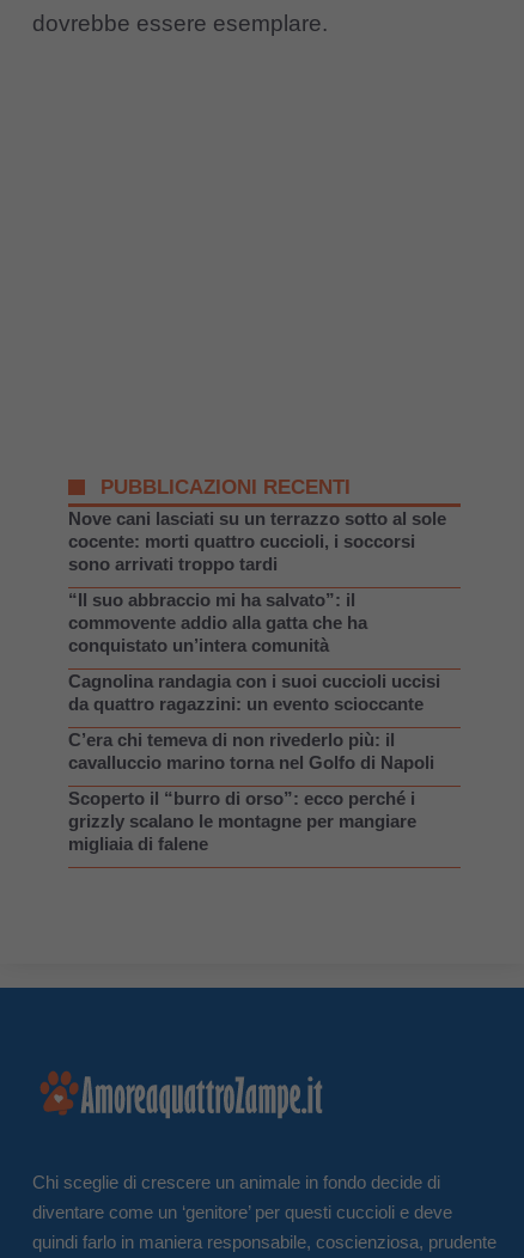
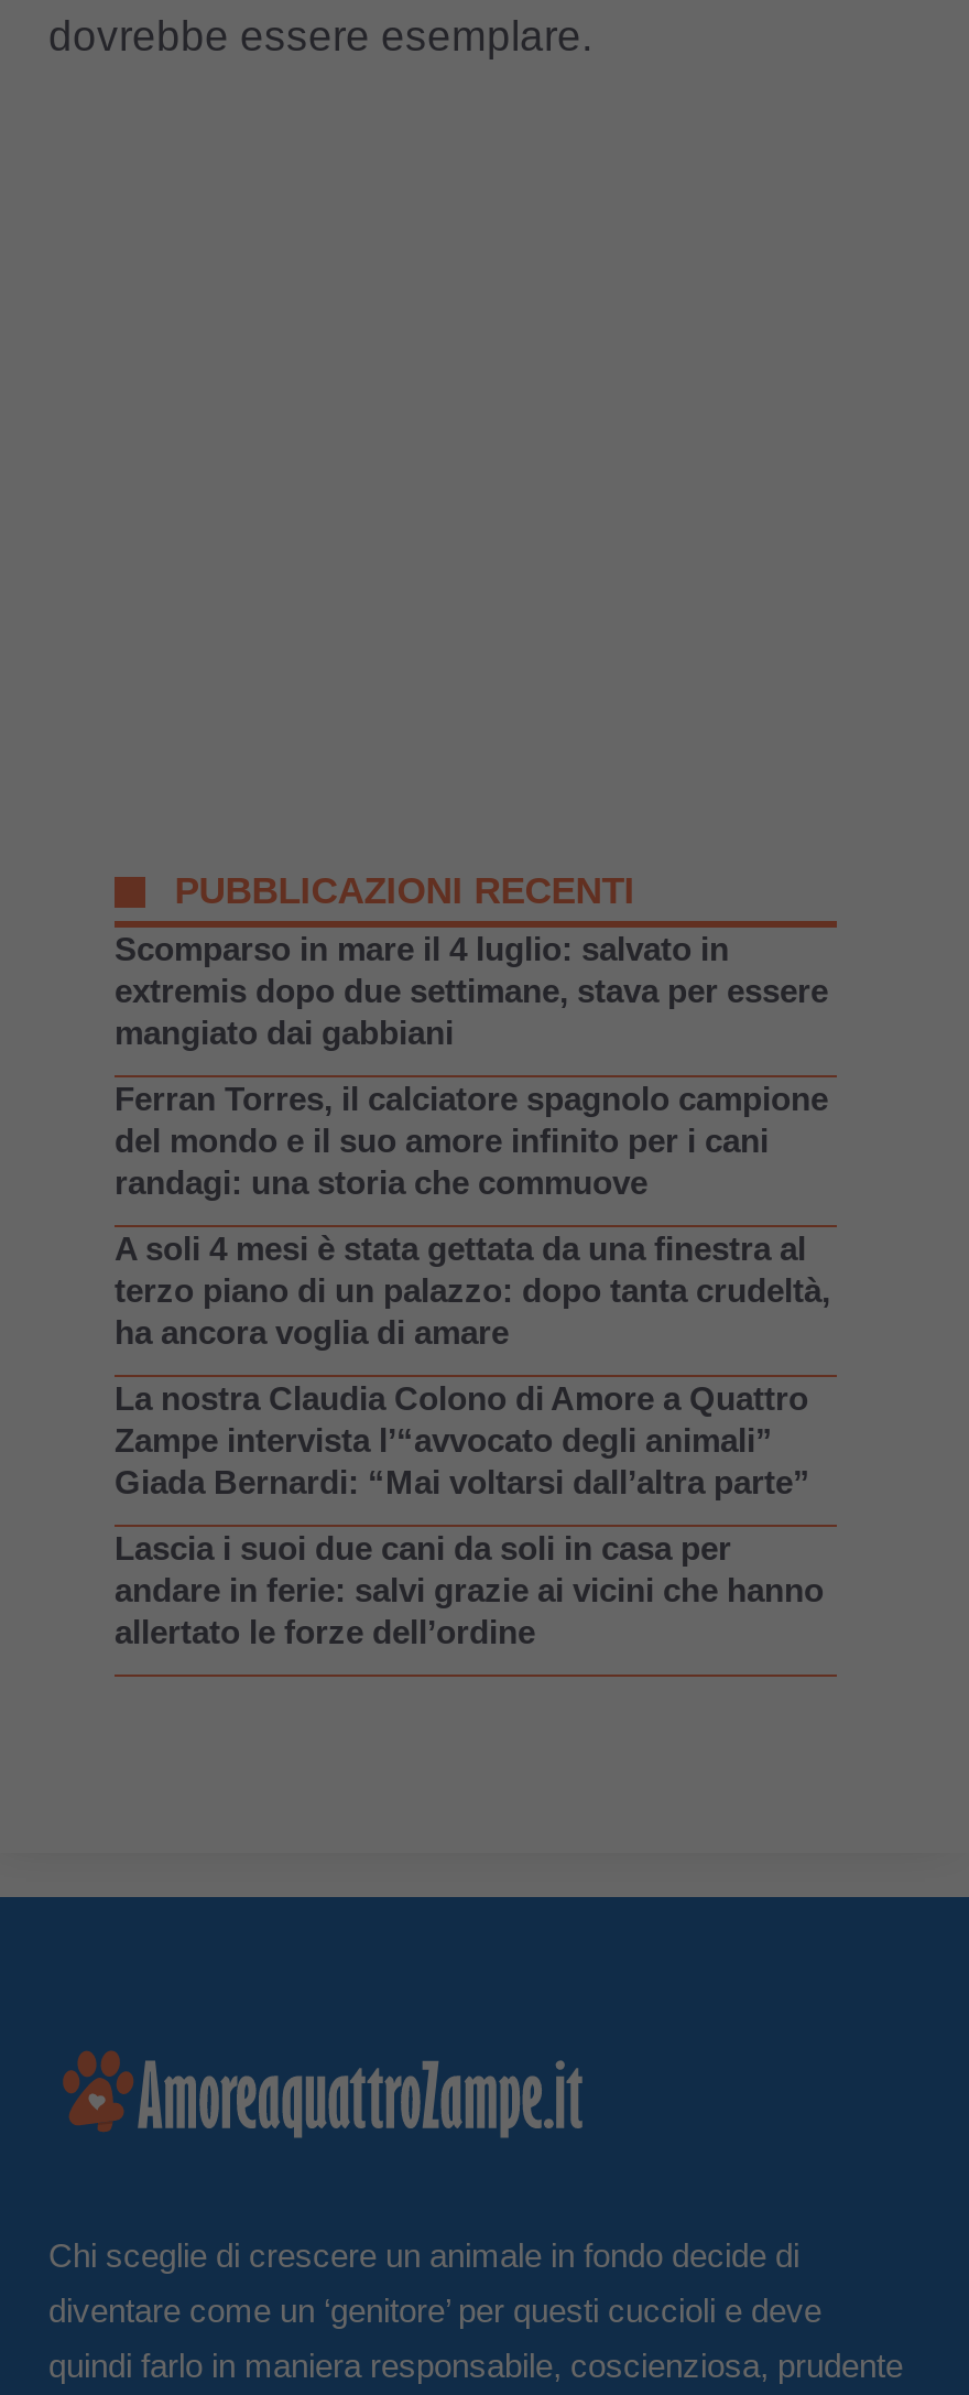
- Nove cani lasciati su un terrazzo sotto al sole
- cocente: morti quattro cuccioli, i soccorsi
- sono arrivati troppo tardi
+ Scomparso in mare il 4 luglio: salvato in
+ extremis dopo due settimane, stava per essere
+ mangiato dai gabbiani

- “Il suo abbraccio mi ha salvato”: il
- commovente addio alla gatta che ha
- conquistato un’intera comunità
+ Ferran Torres, il calciatore spagnolo campione
+ del mondo e il suo amore infinito per i cani
+ randagi: una storia che commuove

- Cagnolina randagia con i suoi cuccioli uccisi
- da quattro ragazzini: un evento scioccante
+ A soli 4 mesi è stata gettata da una finestra al
+ terzo piano di un palazzo: dopo tanta crudeltà,
+ ha ancora voglia di amare

- C’era chi temeva di non rivederlo più: il
- cavalluccio marino torna nel Golfo di Napoli
+ La nostra Claudia Colono di Amore a Quattro
+ Zampe intervista l’“avvocato degli animali”
+ Giada Bernardi: “Mai voltarsi dall’altra parte”

- Scoperto il “burro di orso”: ecco perché i
- grizzly scalano le montagne per mangiare
- migliaia di falene
+ Lascia i suoi due cani da soli in casa per
+ andare in ferie: salvi grazie ai vicini che hanno
+ allertato le forze dell’ordine
